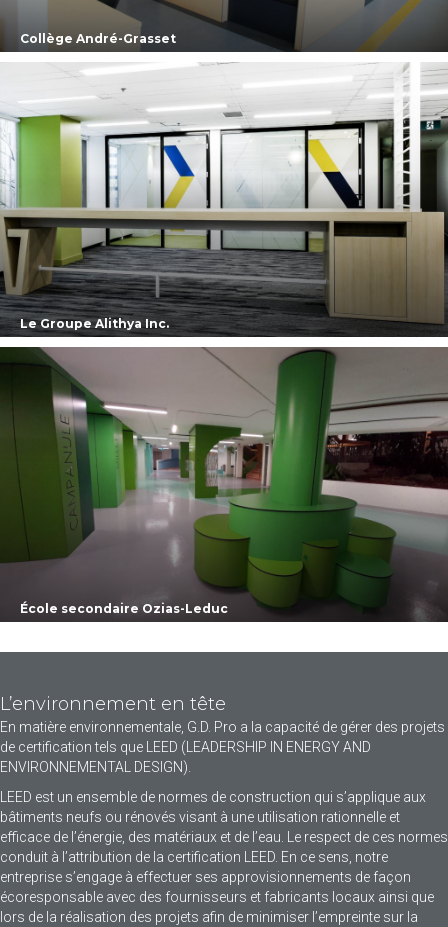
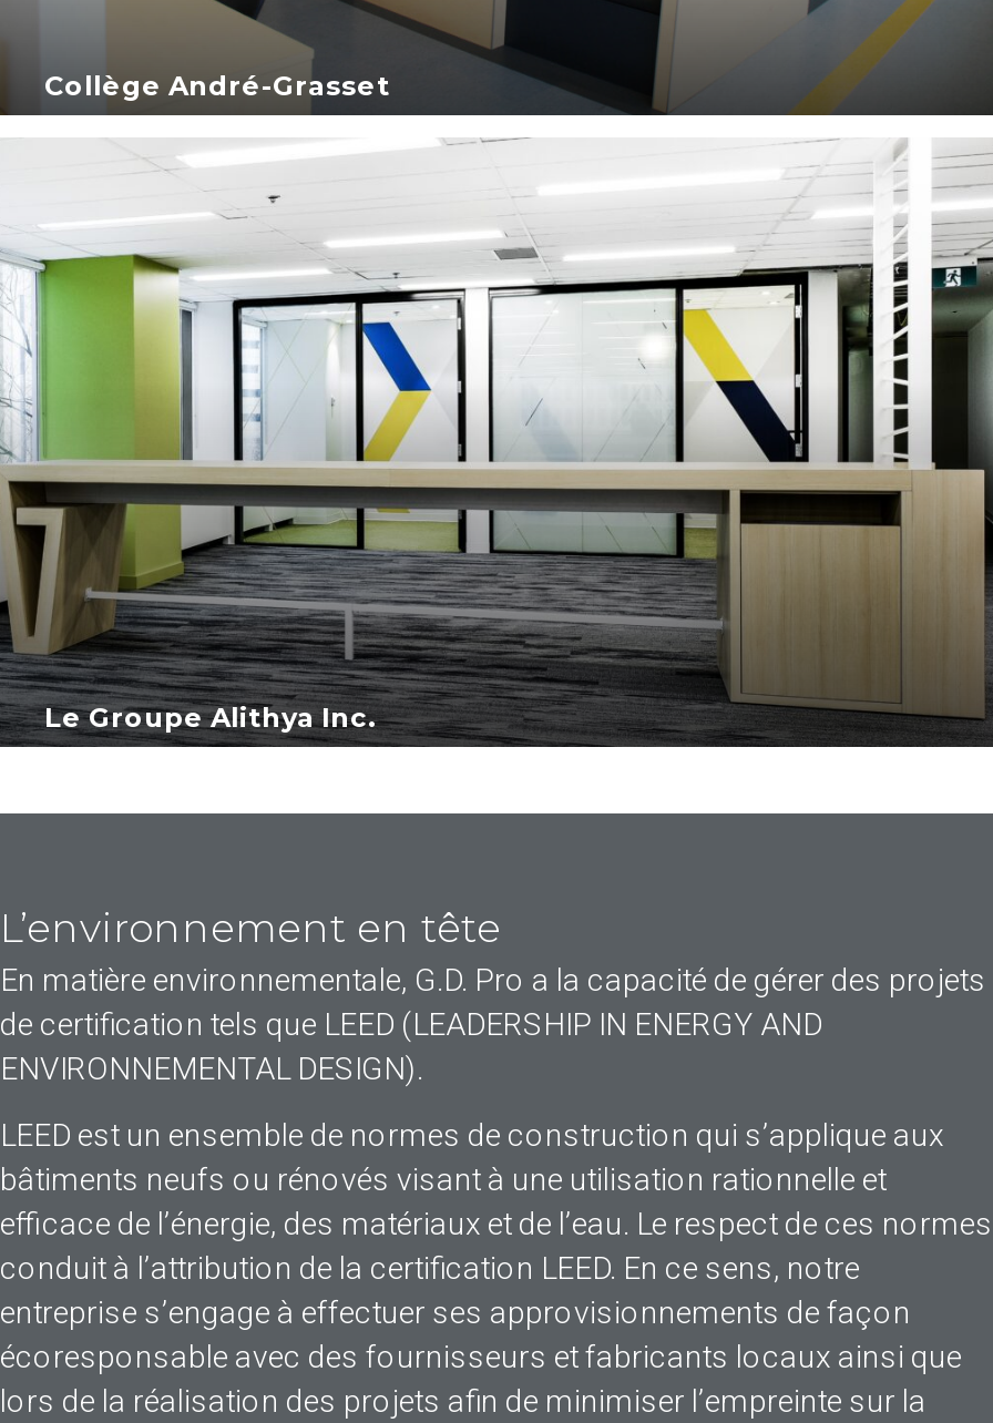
- [image]
- École secondaire Ozias-Leduc
